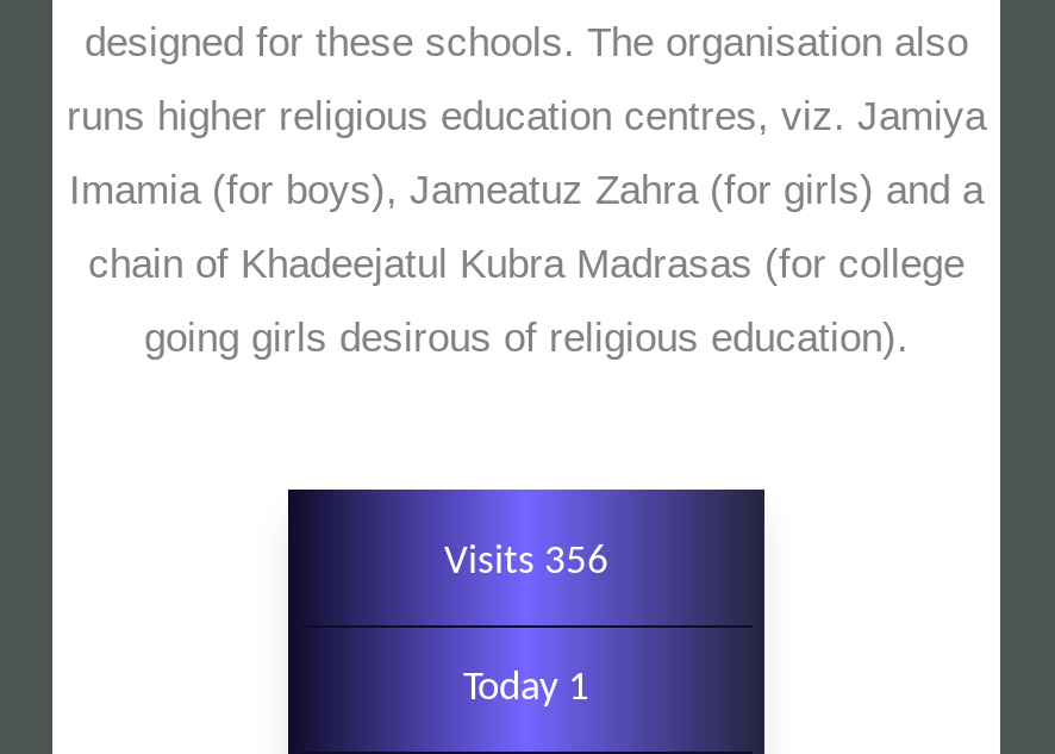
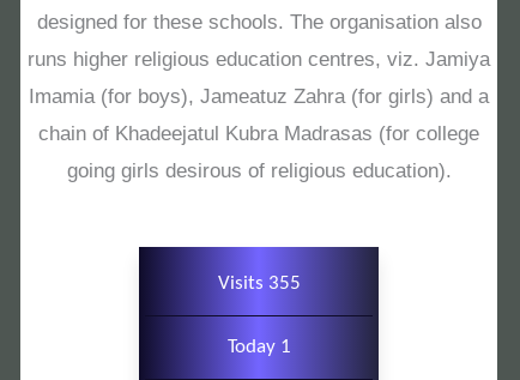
- Visits 356
+ Visits 355
